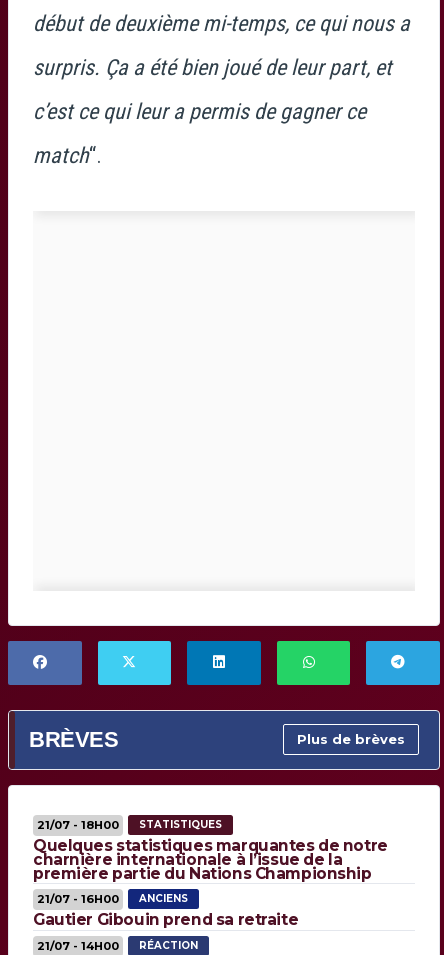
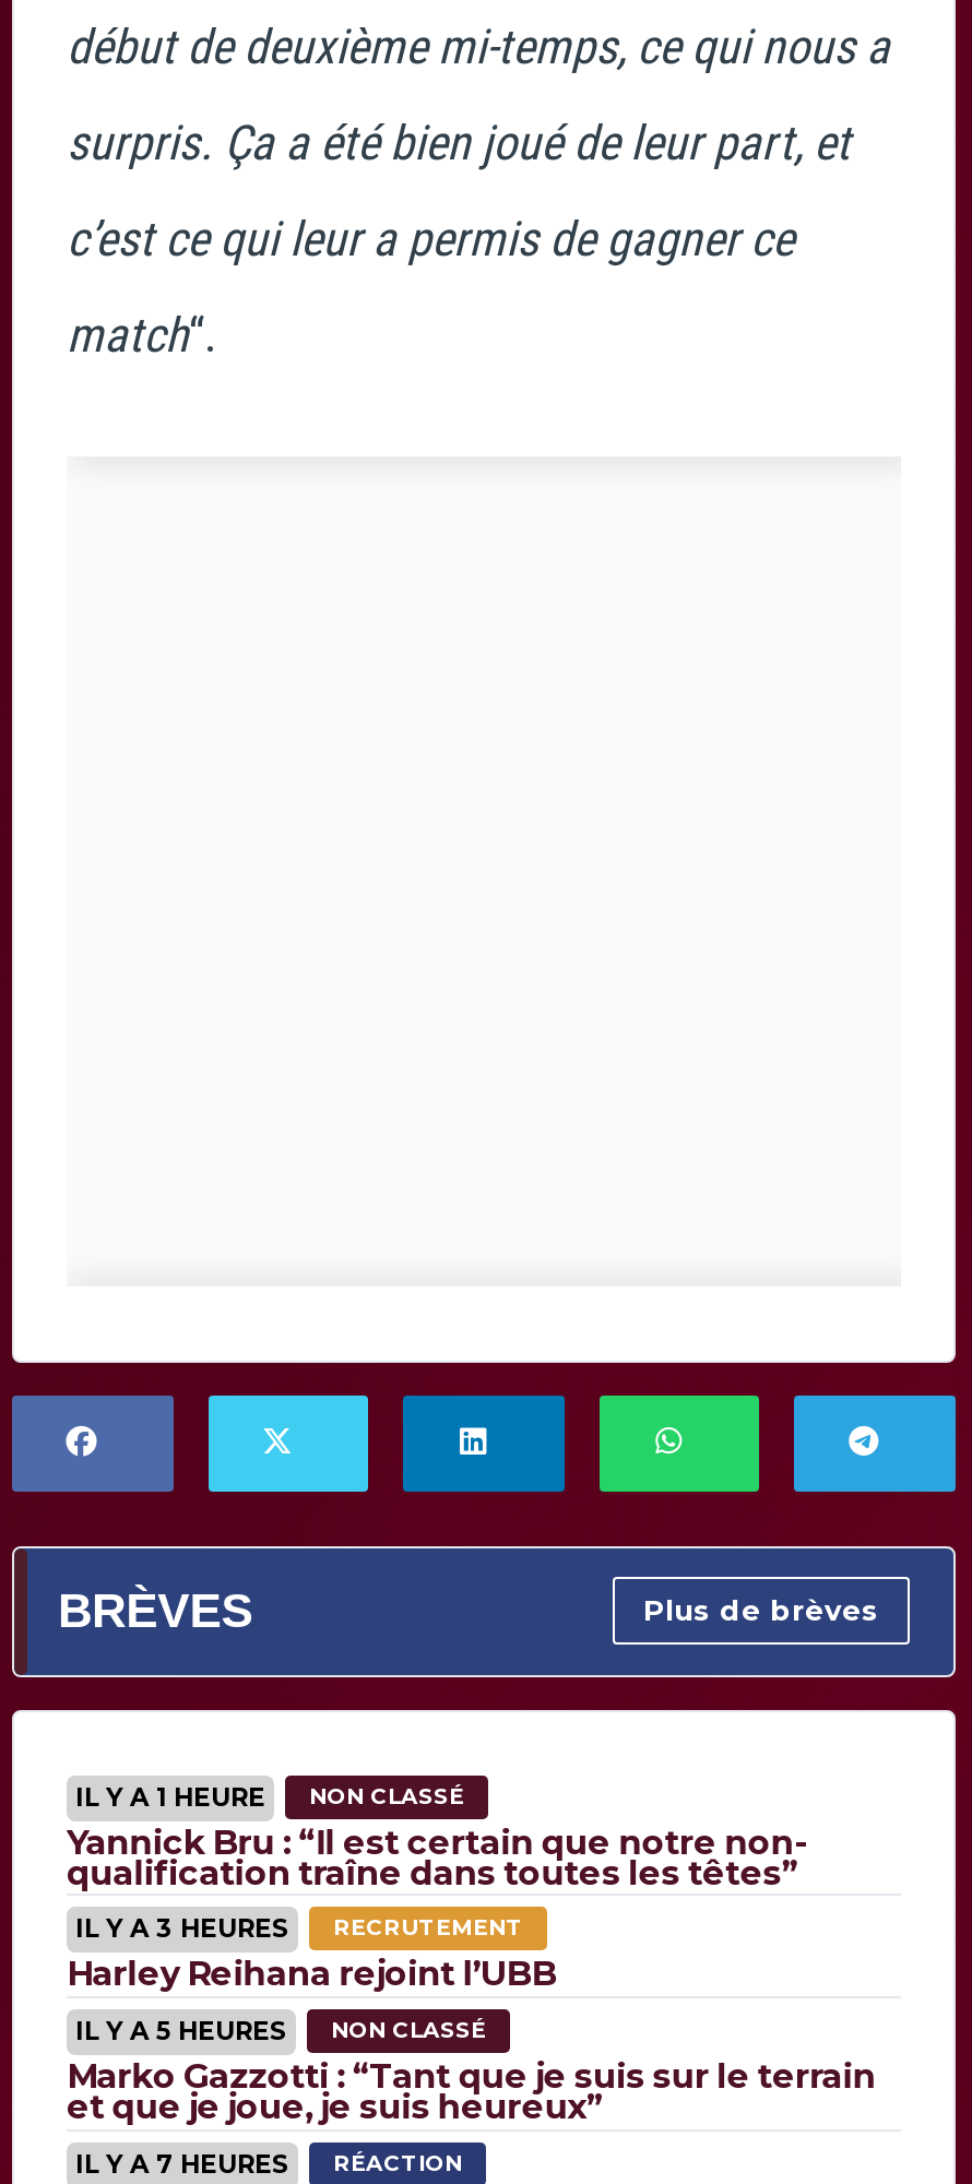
- 21/07 - 18H00
- STATISTIQUES
- Quelques statistiques marquantes de notre
- charnière internationale à l’issue de la
- première partie du Nations Championship
- 21/07 - 16H00
- ANCIENS
- Gautier Gibouin prend sa retraite
- 21/07 - 14H00
+ IL Y A 1 HEURE
+ NON CLASSÉ
+ Yannick Bru : “Il est certain que notre non-
+ qualification traîne dans toutes les têtes”
+ IL Y A 3 HEURES
+ RECRUTEMENT
+ Harley Reihana rejoint l’UBB
+ IL Y A 5 HEURES
+ NON CLASSÉ
+ Marko Gazzotti : “Tant que je suis sur le terrain
+ et que je joue, je suis heureux”
+ IL Y A 7 HEURES
